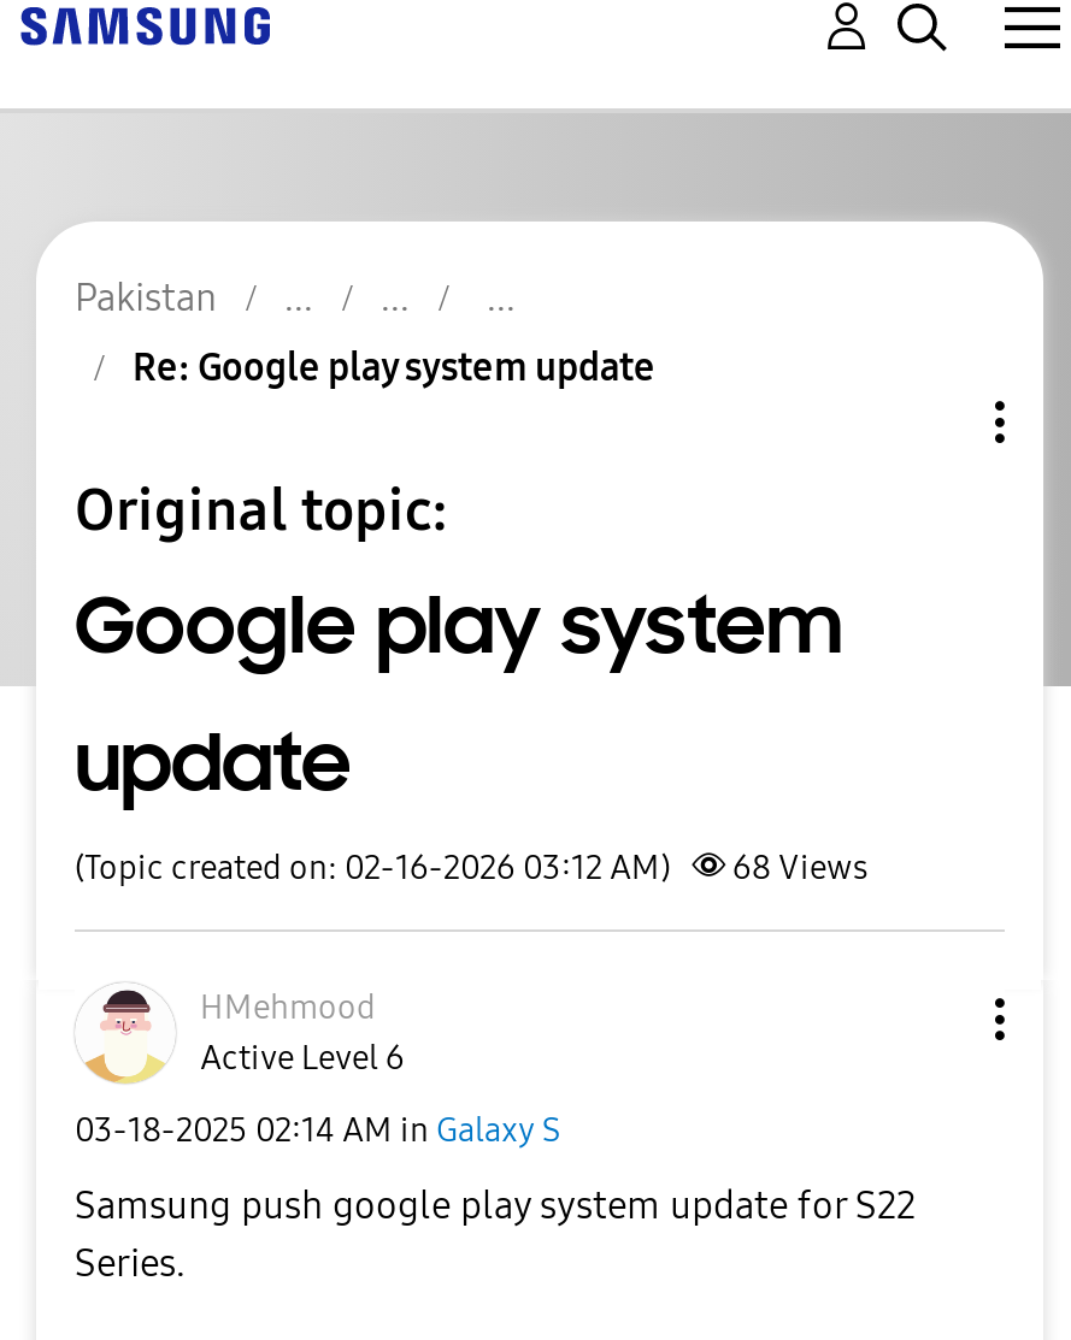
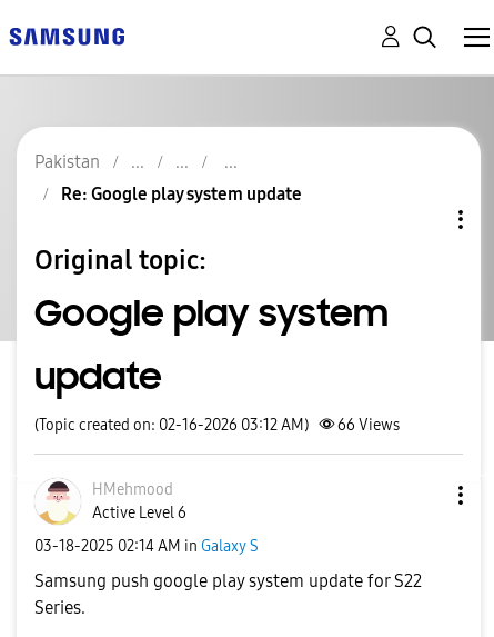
- (Topic created on: 02-16-2026 03:12 AM) 68 Views
+ (Topic created on: 02-16-2026 03:12 AM) 66 Views
